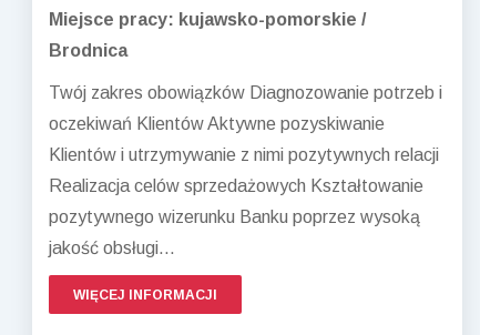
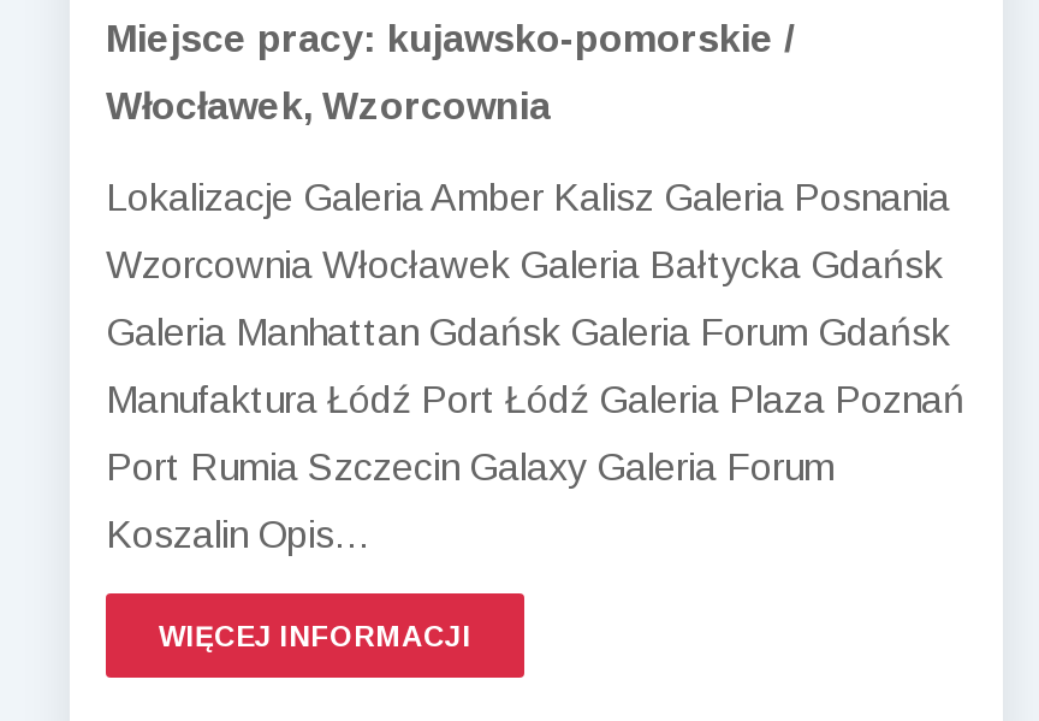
- Brodnica
+ Włocławek, Wzorcownia

- Twój zakres obowiązków Diagnozowanie potrzeb i
+ Lokalizacje Galeria Amber Kalisz Galeria Posnania

- oczekiwań Klientów Aktywne pozyskiwanie
+ Wzorcownia Włocławek Galeria Bałtycka Gdańsk

- Klientów i utrzymywanie z nimi pozytywnych relacji
+ Galeria Manhattan Gdańsk Galeria Forum Gdańsk

- Realizacja celów sprzedażowych Kształtowanie
+ Manufaktura Łódź Port Łódź Galeria Plaza Poznań

- pozytywnego wizerunku Banku poprzez wysoką
+ Port Rumia Szczecin Galaxy Galeria Forum

- jakość obsługi...
+ Koszalin Opis...
